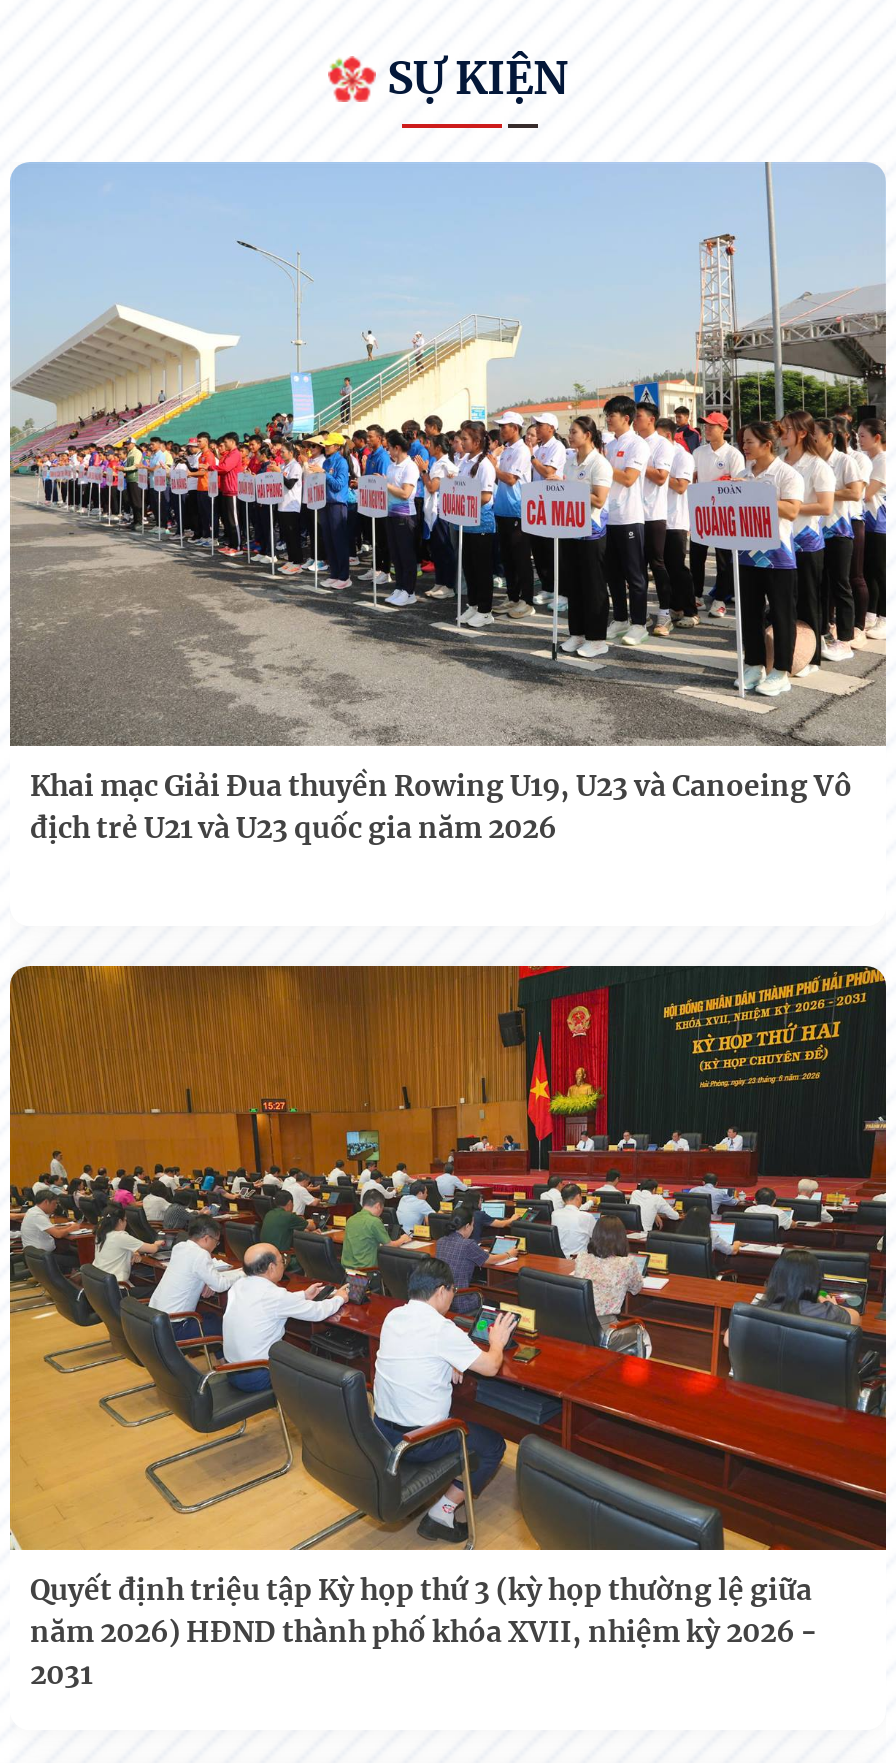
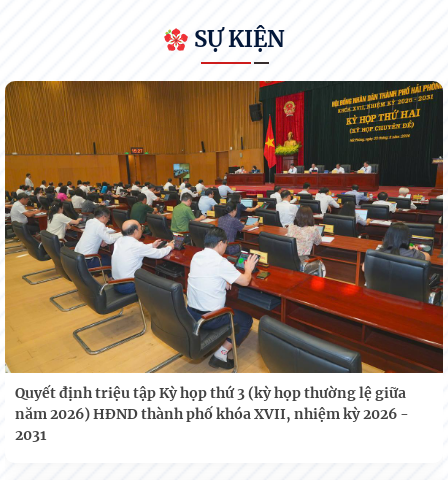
- [image]
- Khai mạc Giải Đua thuyền Rowing U19, U23 và Canoeing Vô
- địch trẻ U21 và U23 quốc gia năm 2026
